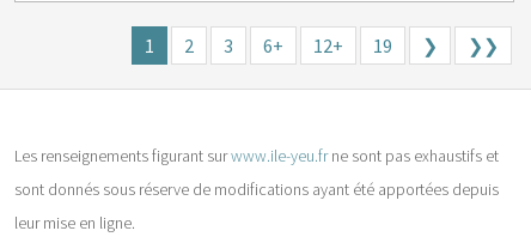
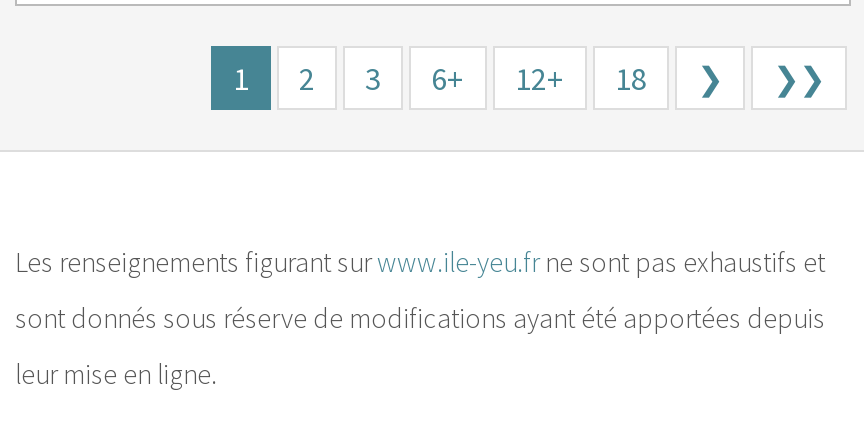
- 19
+ 18
